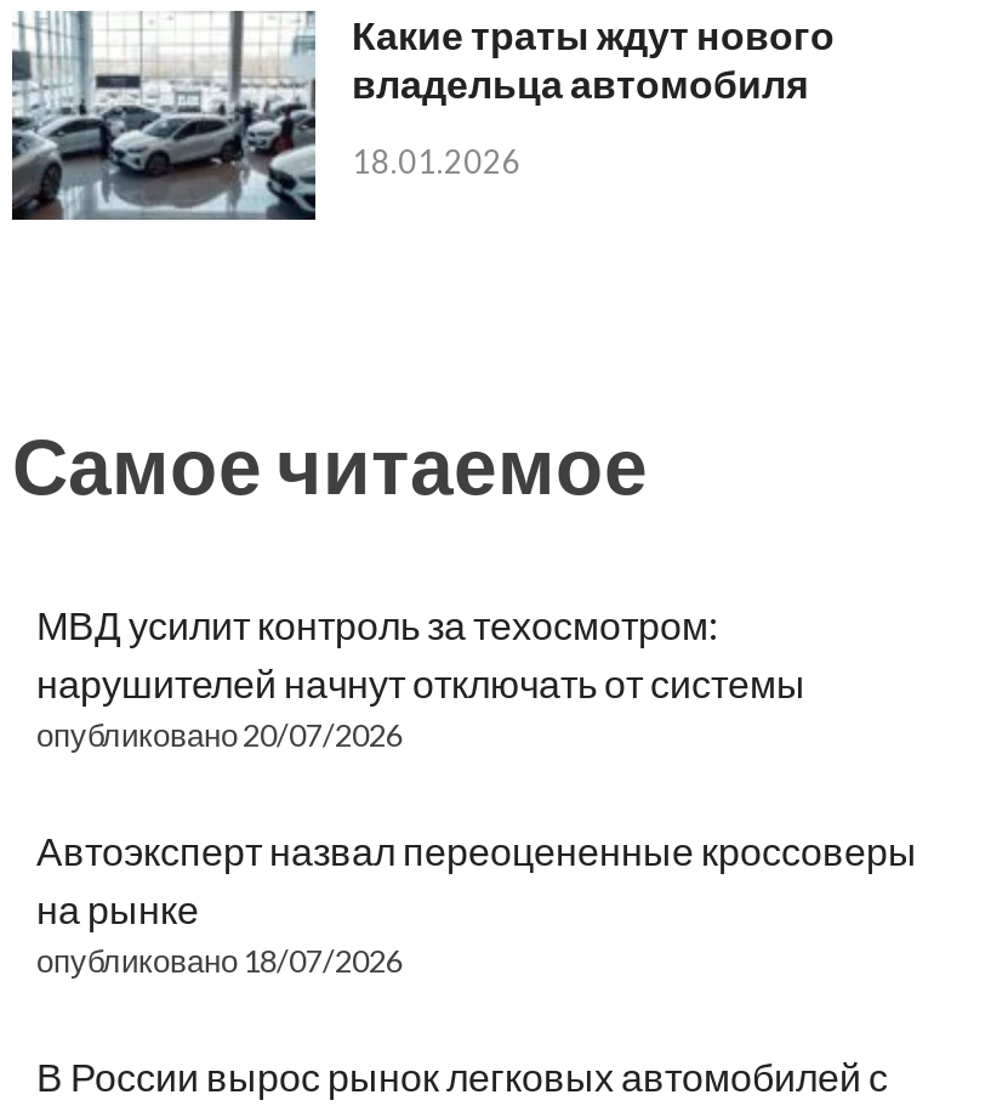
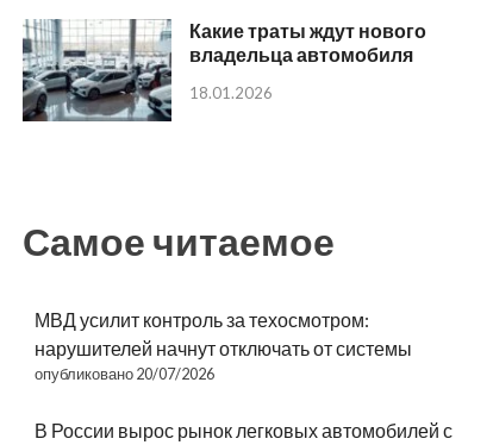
- Автоэксперт назвал переоцененные кроссоверы
- на рынке
- опубликовано 18/07/2026
